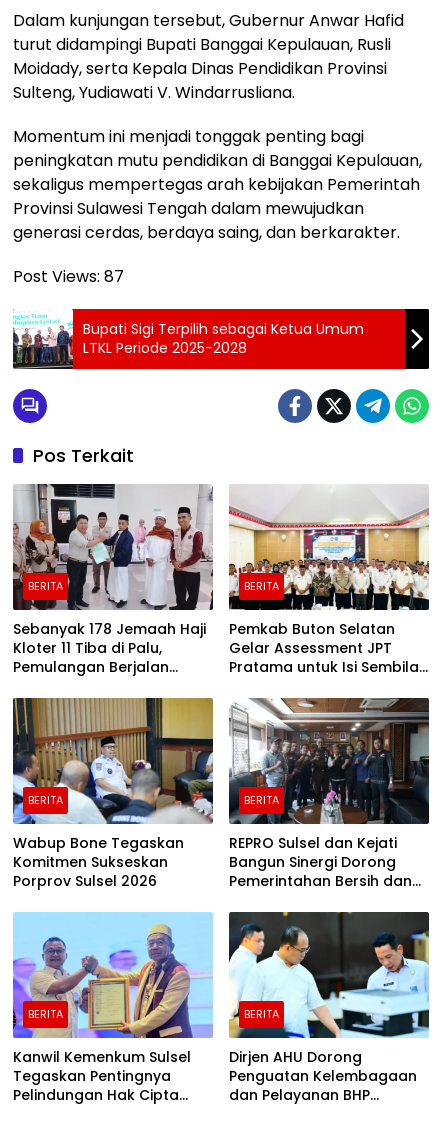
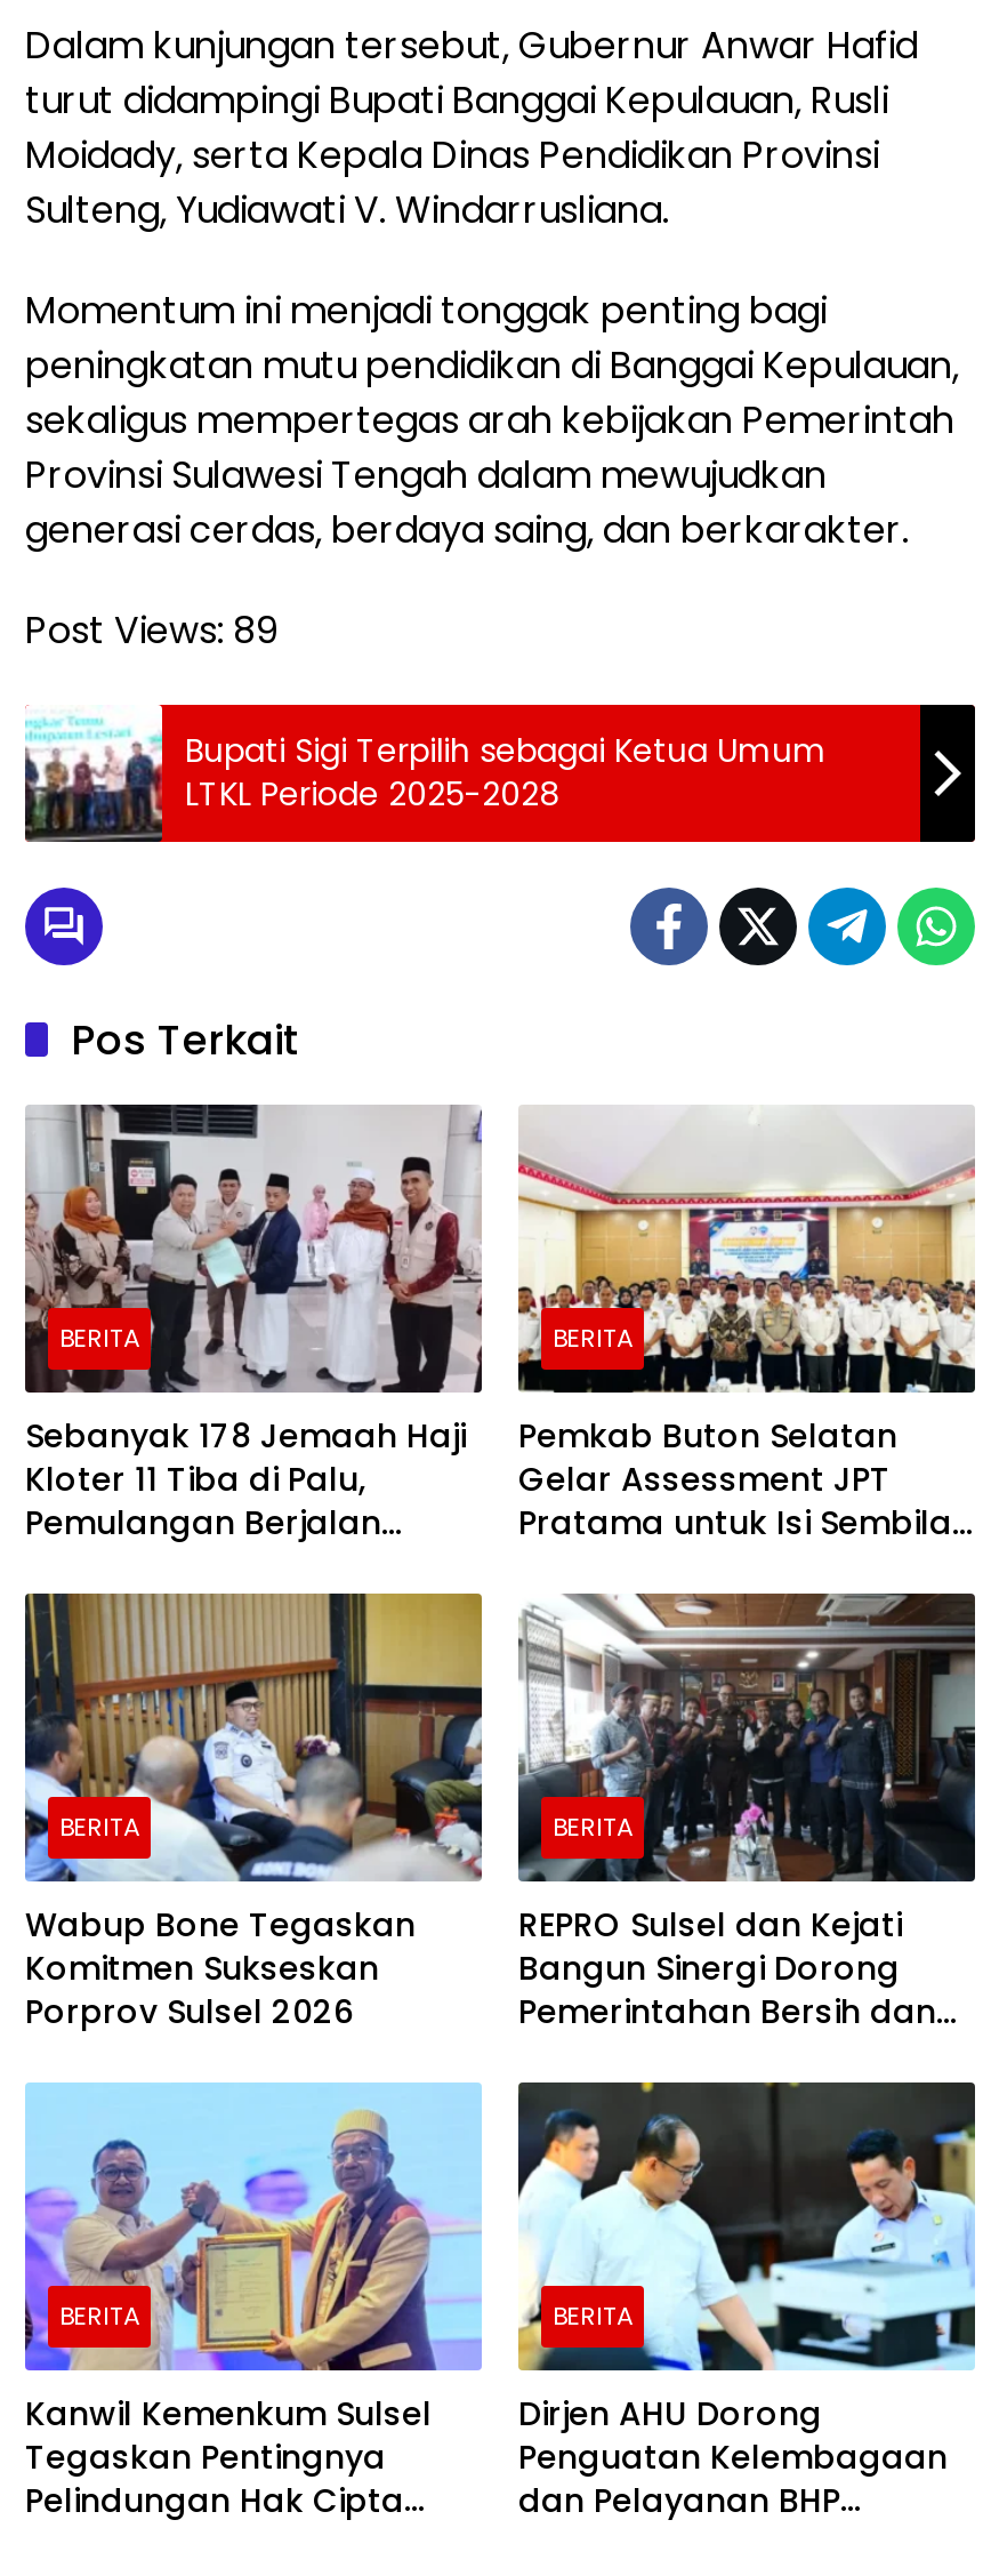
- Post Views: 87
+ Post Views: 89
